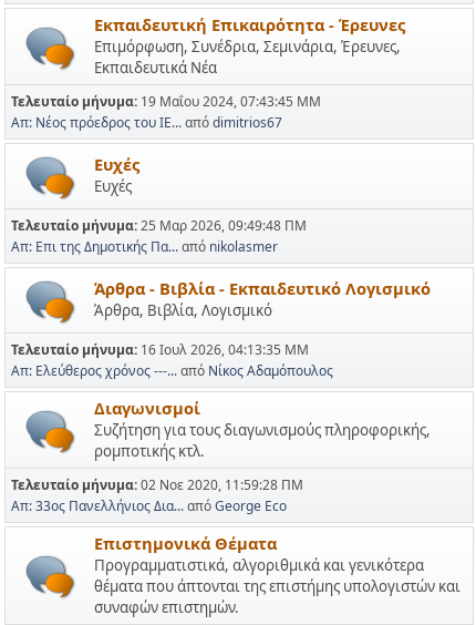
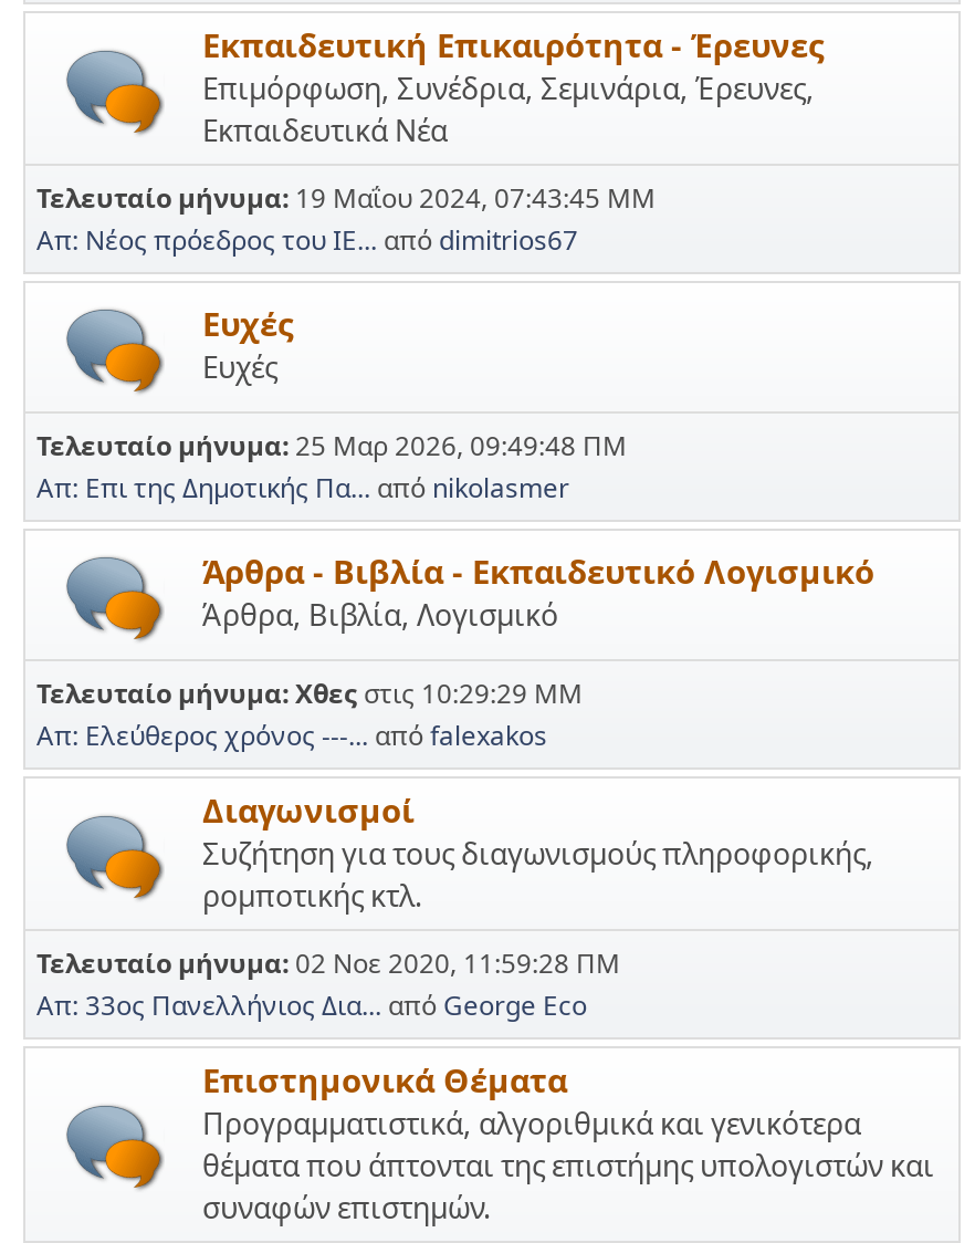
- Τελευταίο μήνυμα: 16 Ιουλ 2026, 04:13:35 ΜΜ
- Απ: Ελεύθερος χρόνος ---... από Νίκος Αδαμόπουλος
+ Τελευταίο μήνυμα: Χθες στις 10:29:29 ΜΜ
+ Απ: Ελεύθερος χρόνος ---... από falexakos
